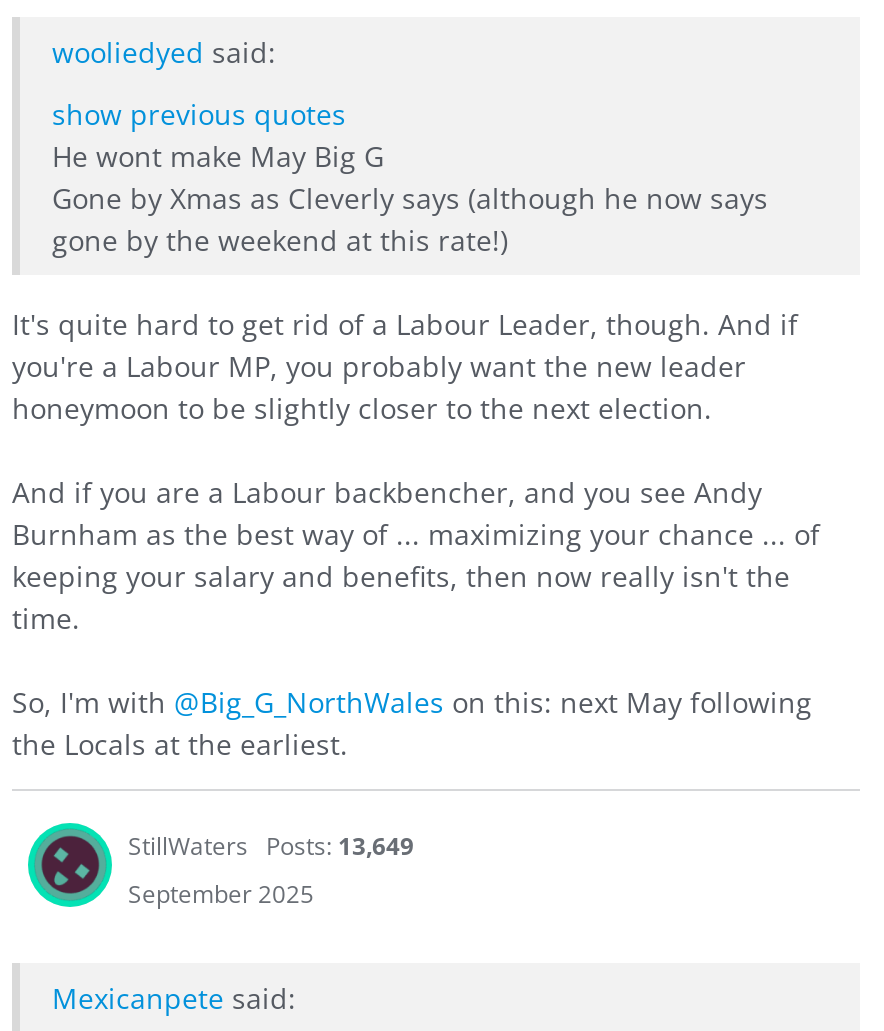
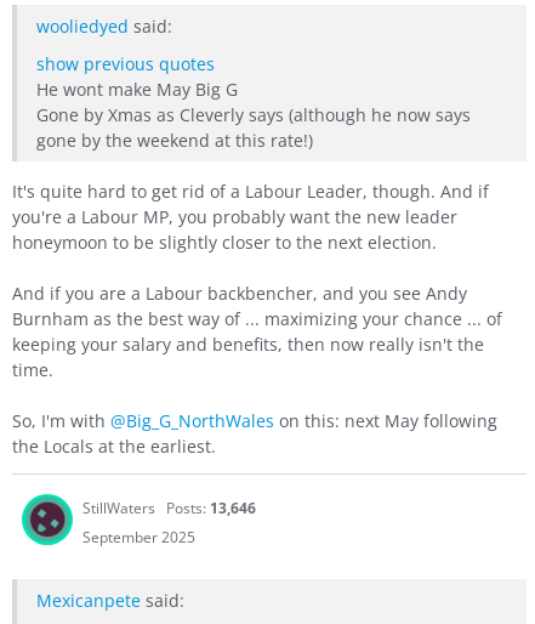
- StillWaters Posts: 13,649
+ StillWaters Posts: 13,646
